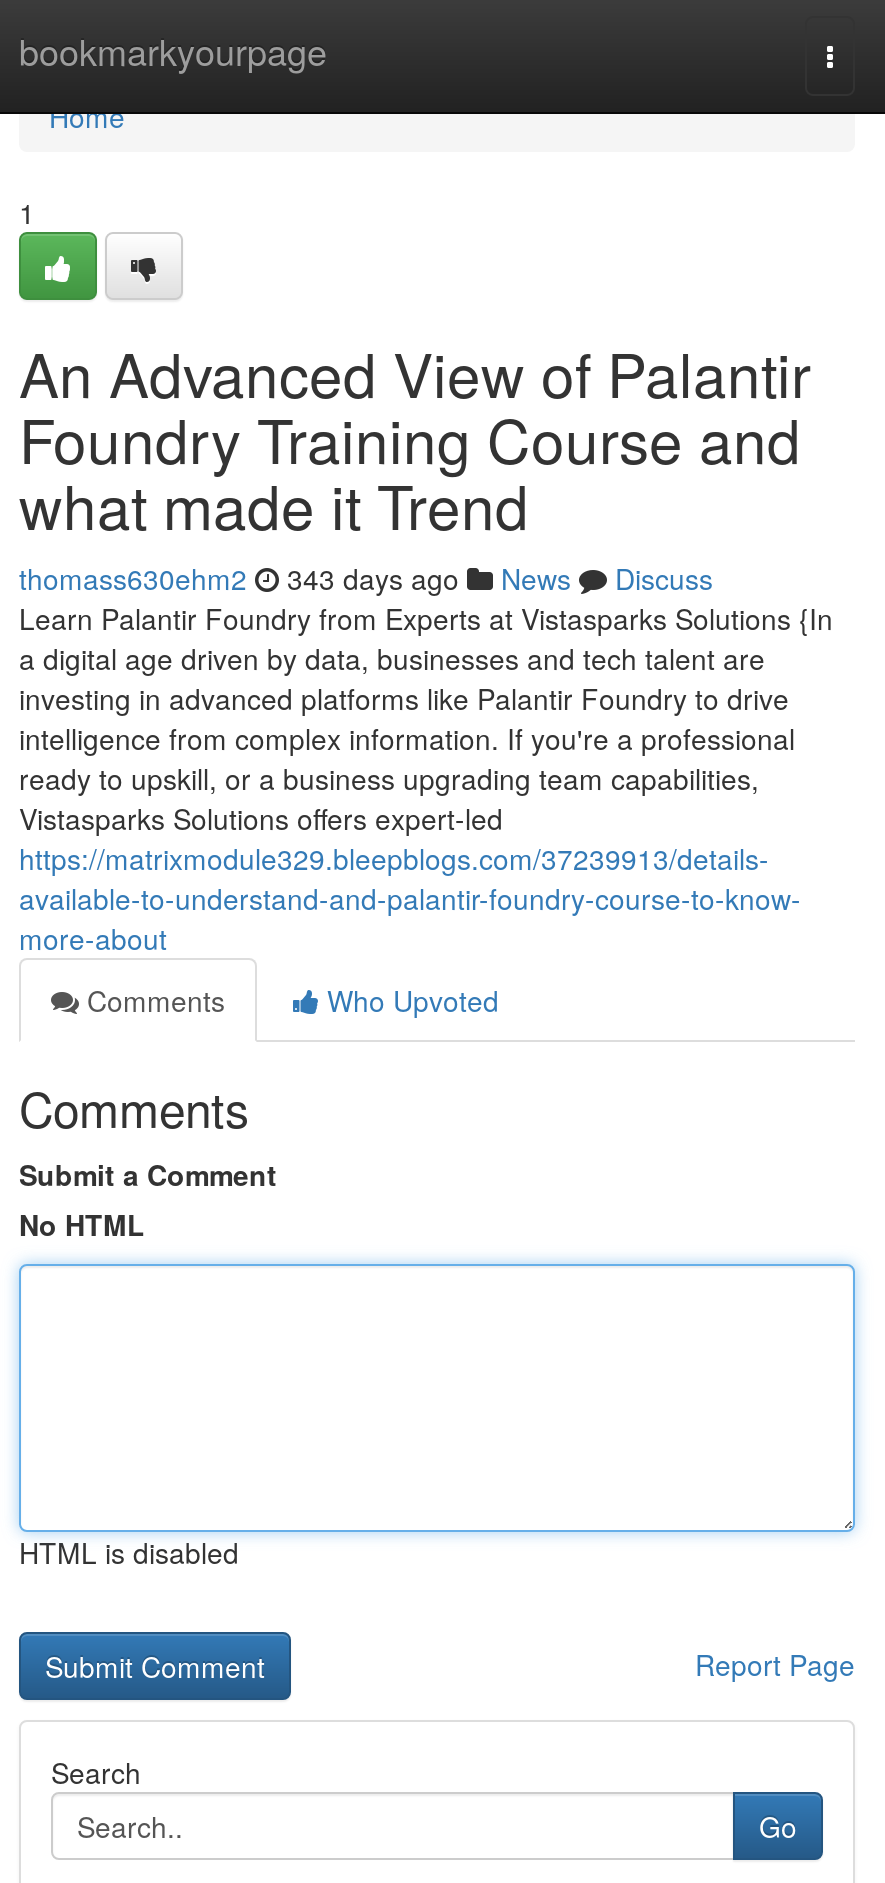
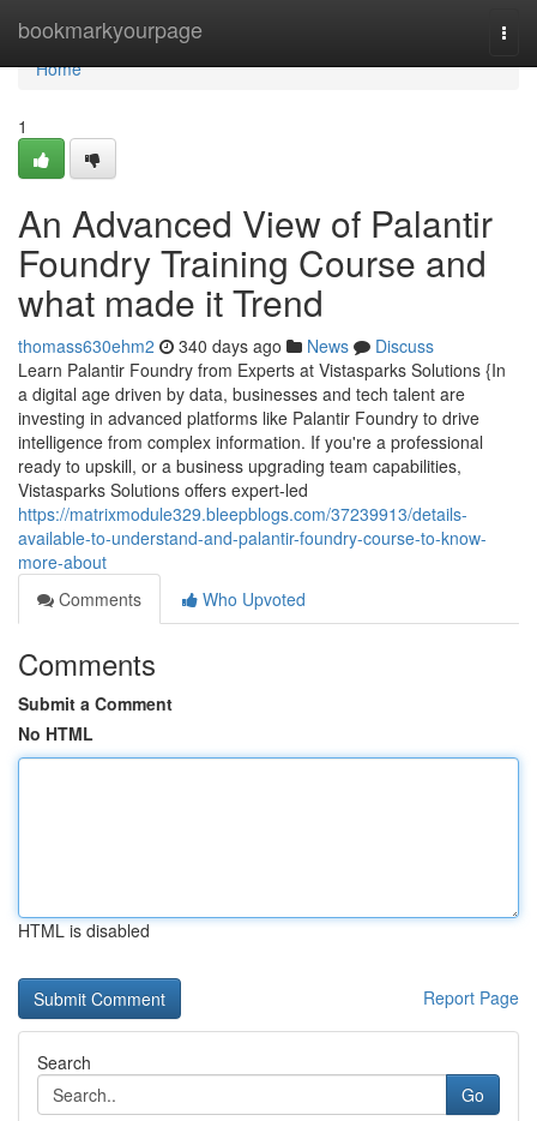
- thomass630ehm2 343 days ago News Discuss
+ thomass630ehm2 340 days ago News Discuss
